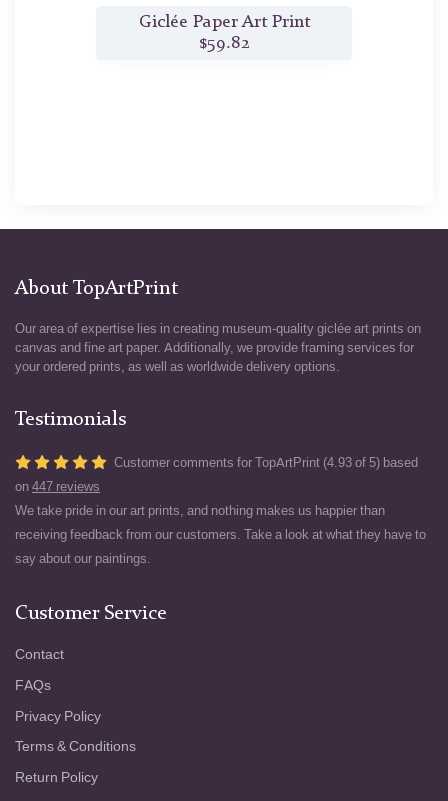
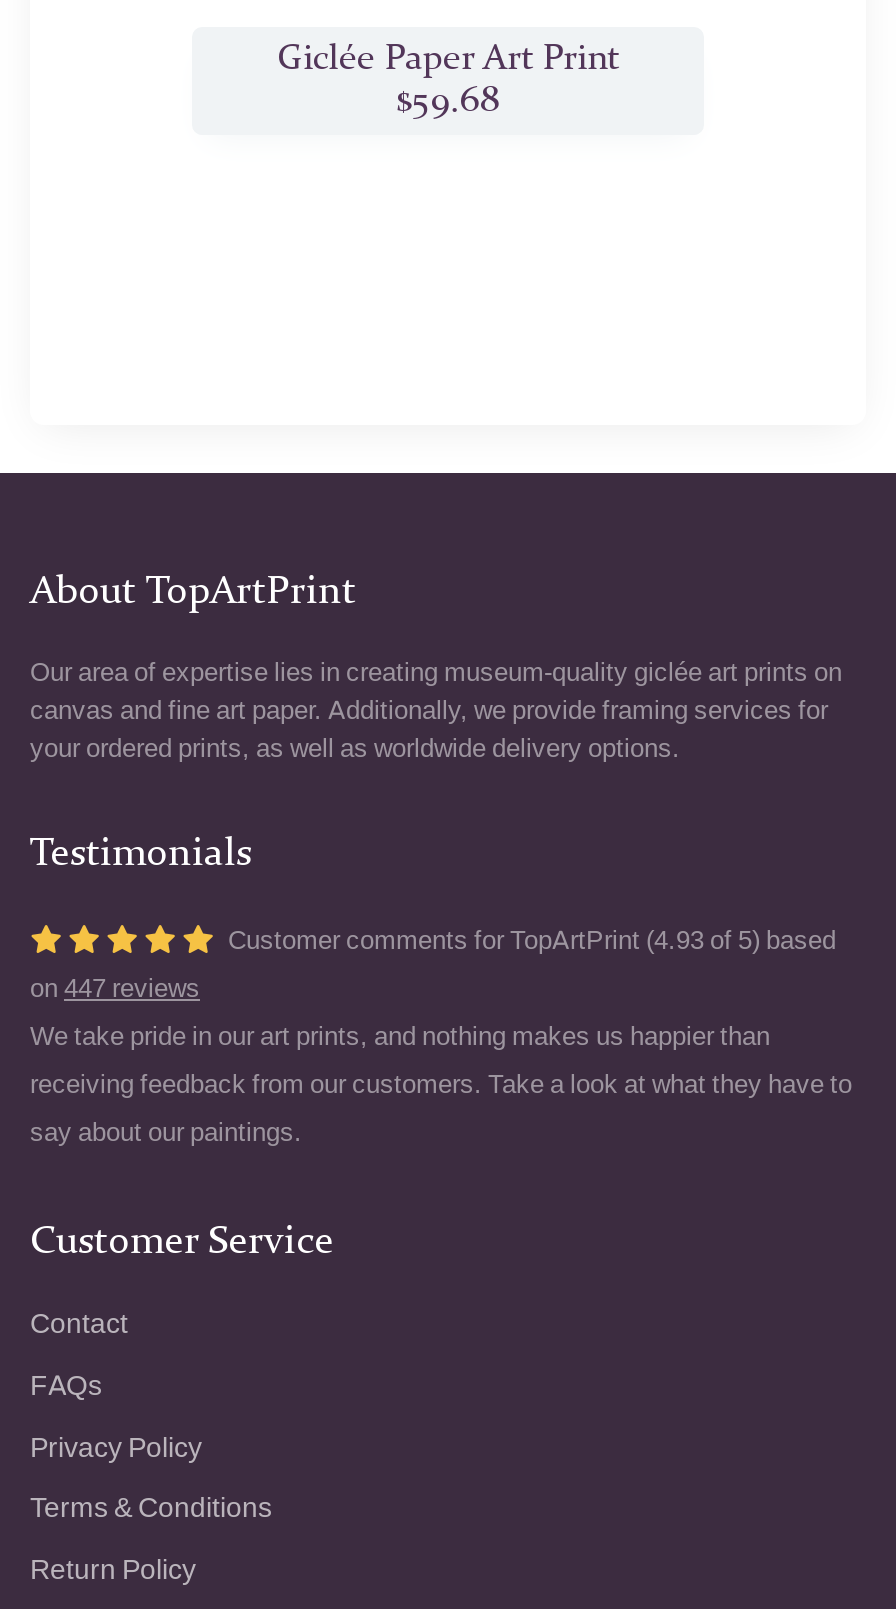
- $59.82
+ $59.68
